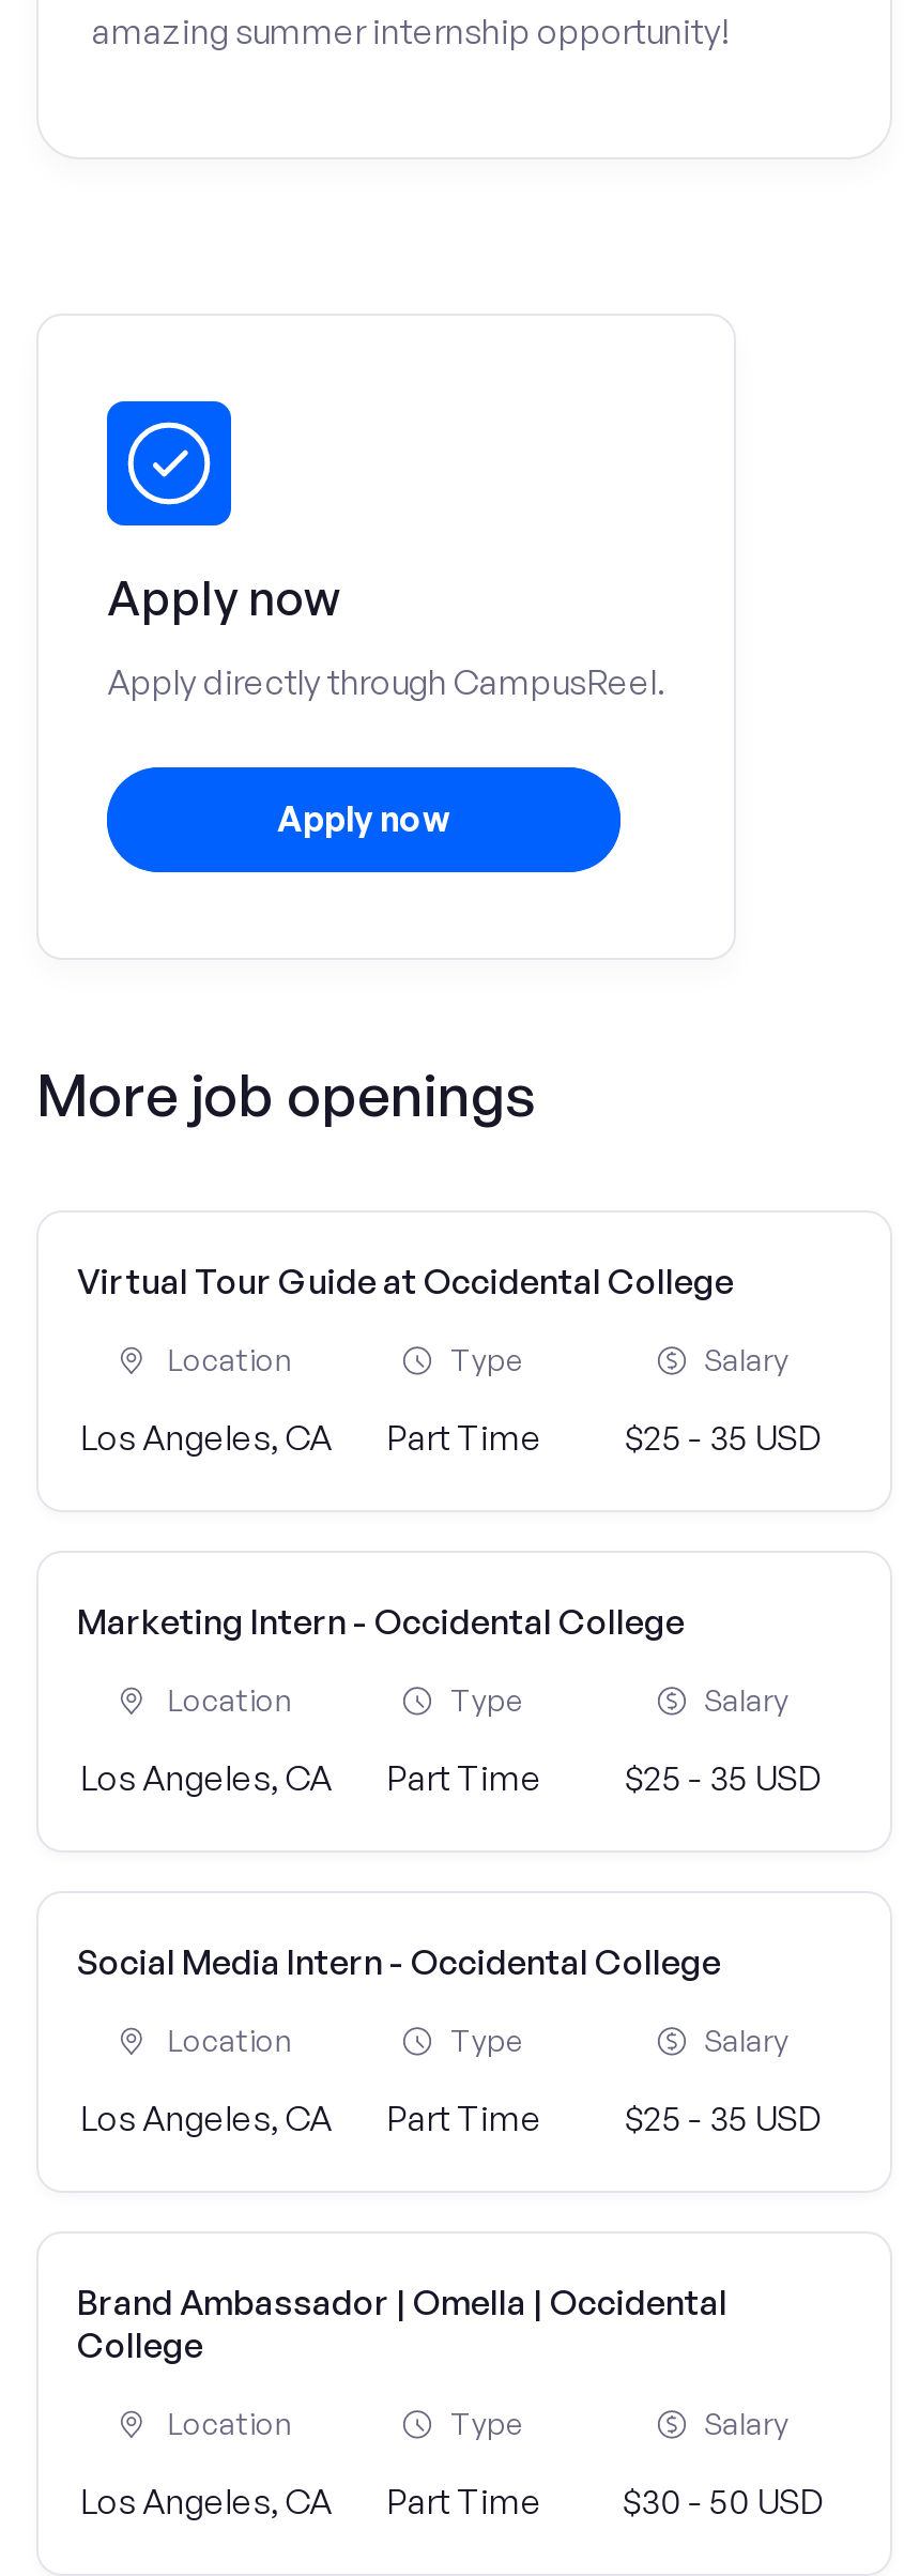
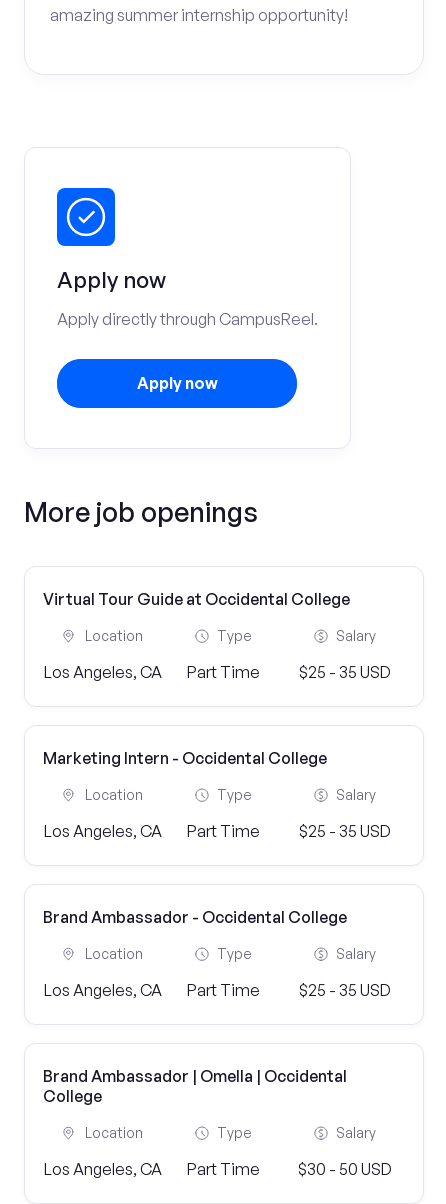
- Social Media Intern - Occidental College
+ Brand Ambassador - Occidental College
